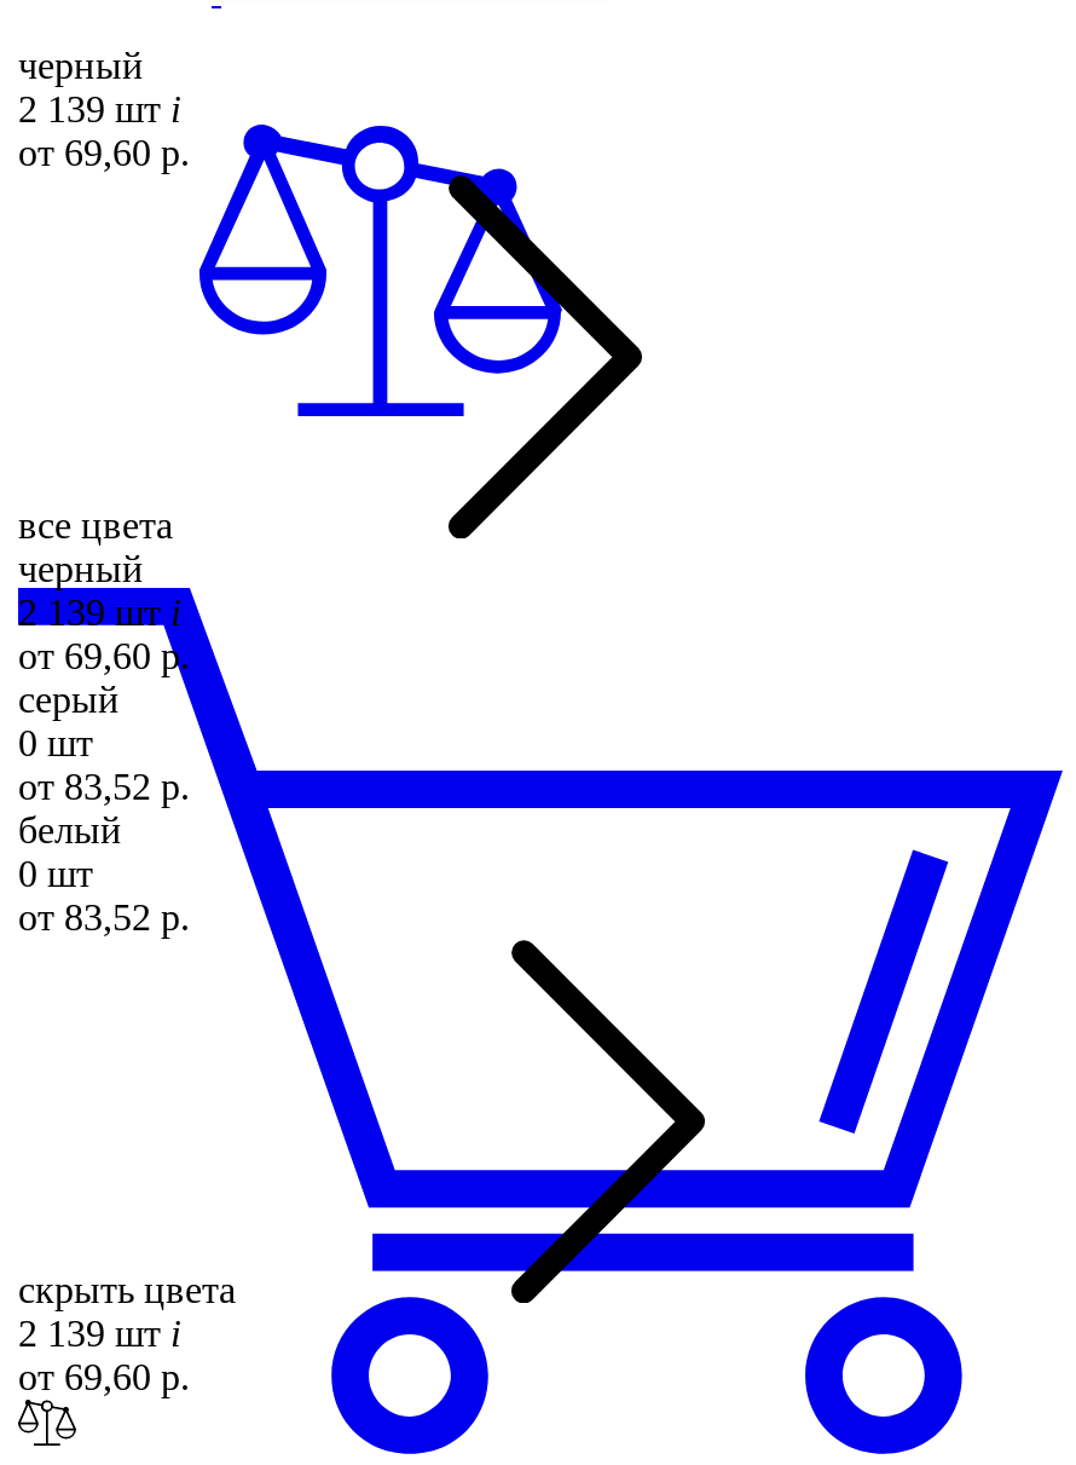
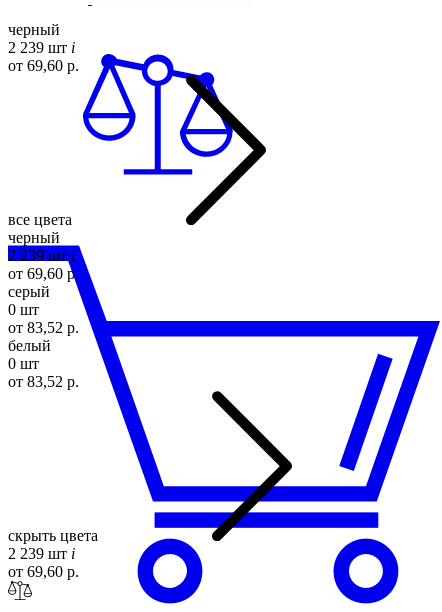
- 2 139 шт i
+ 2 239 шт i

- 2 139 штi
+ 2 239 штi

- 2 139 шт i
+ 2 239 шт i
